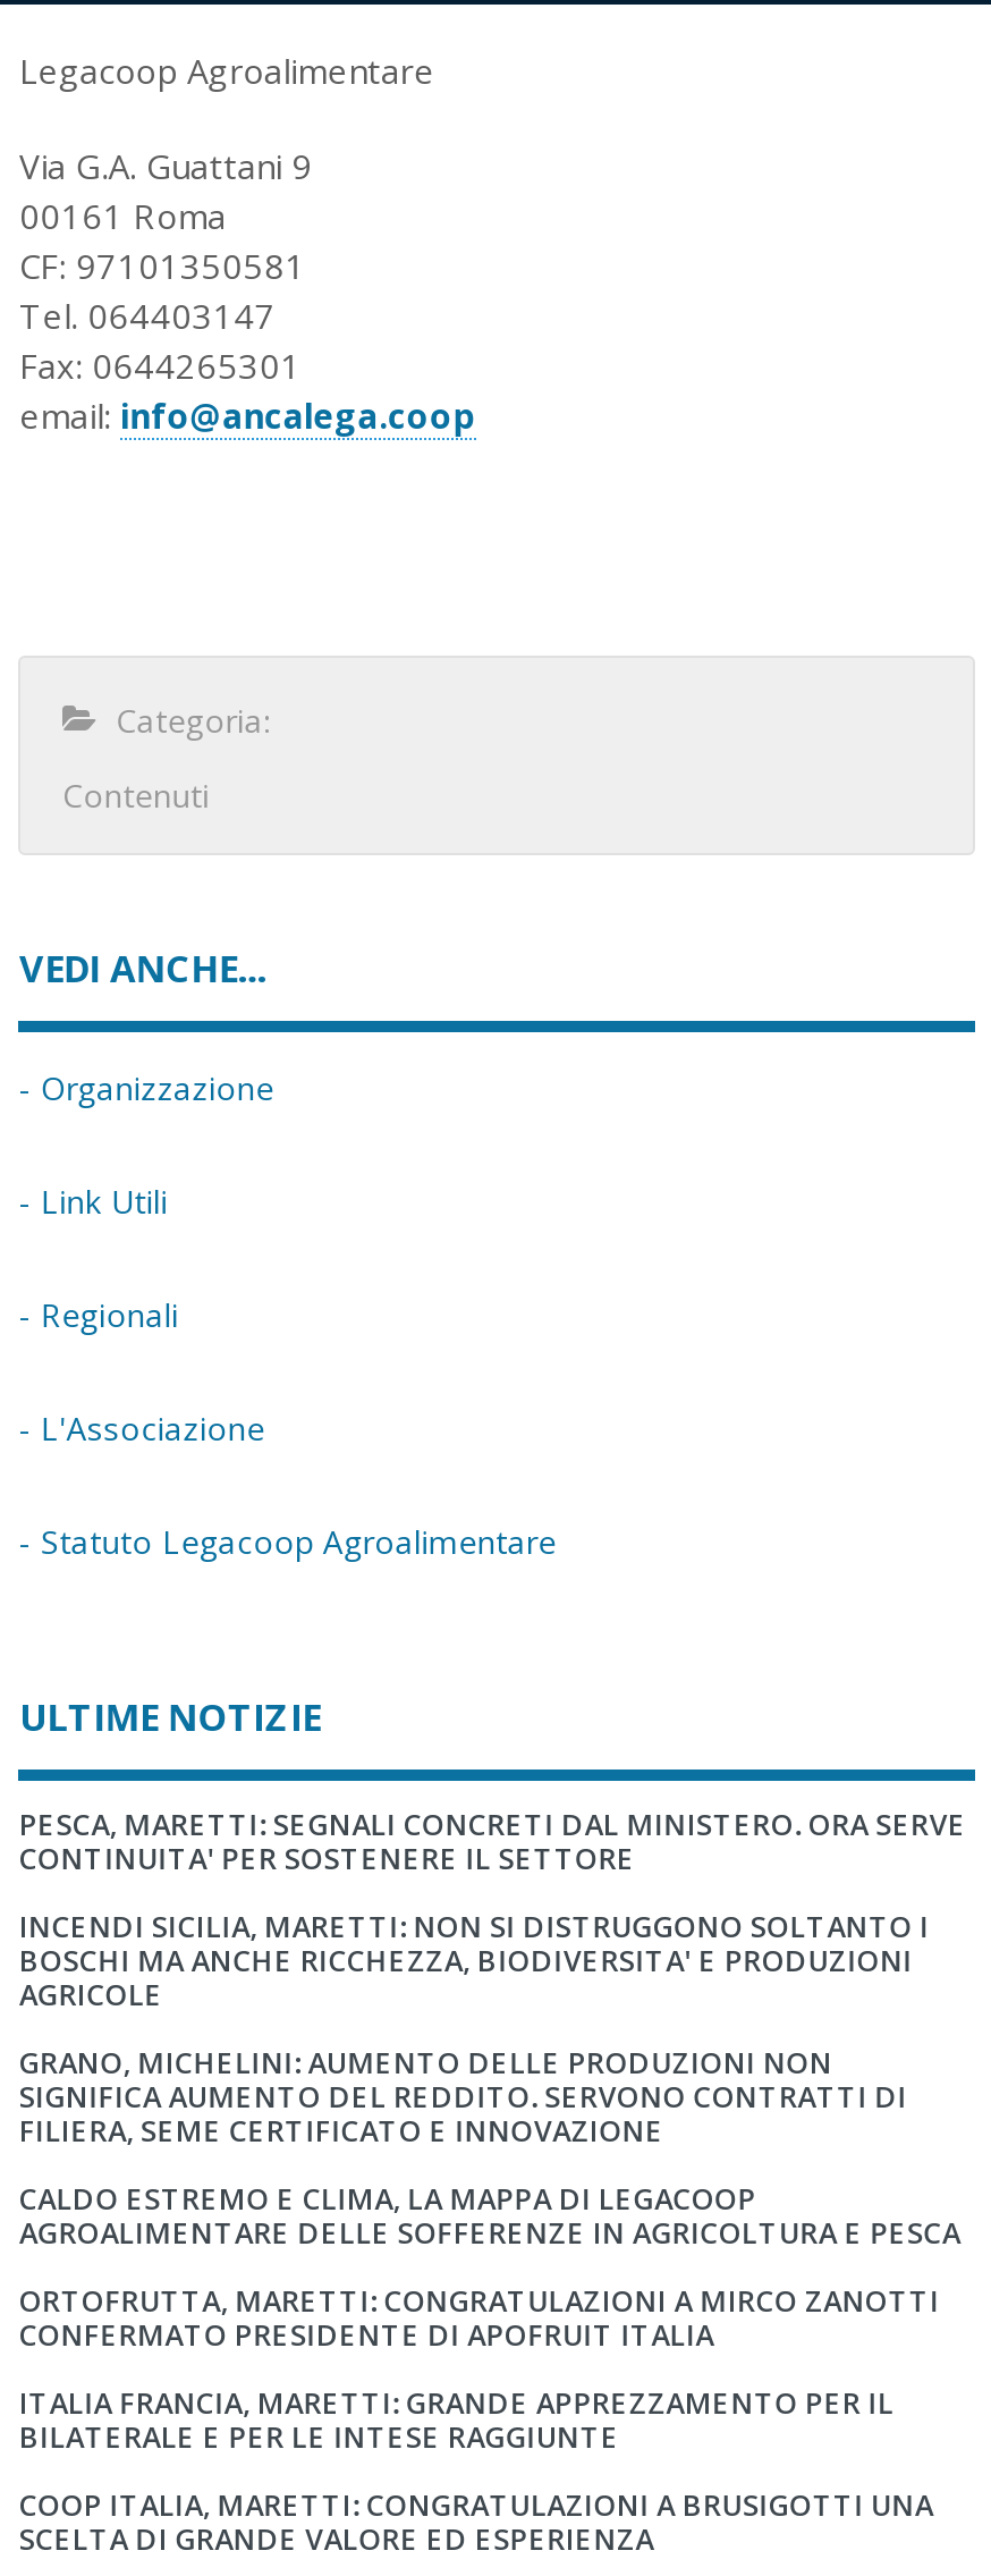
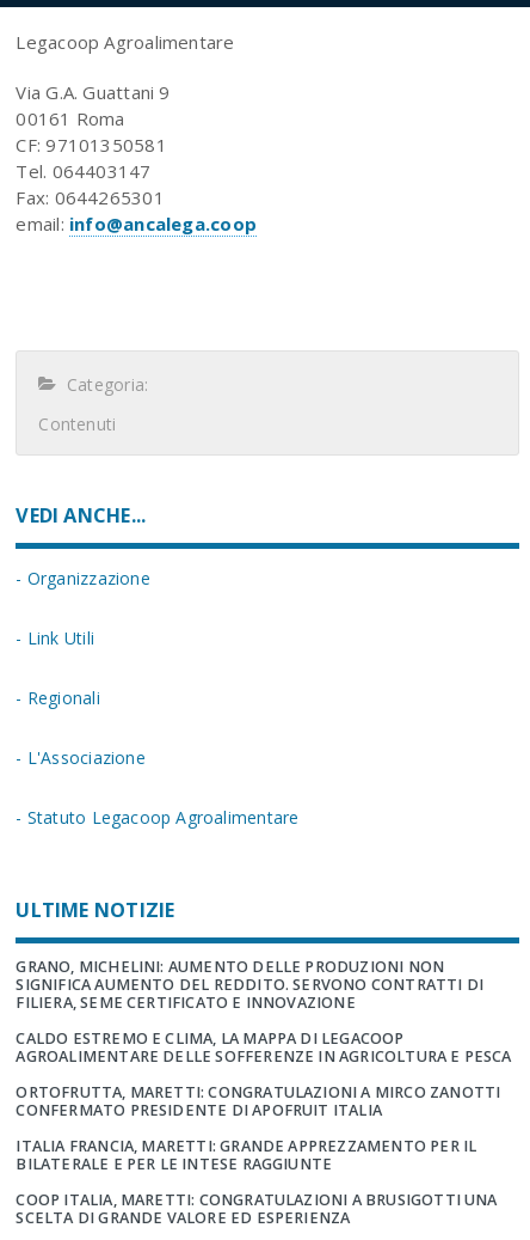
- PESCA, MARETTI: SEGNALI CONCRETI DAL MINISTERO. ORA SERVE
- CONTINUITA' PER SOSTENERE IL SETTORE
- INCENDI SICILIA, MARETTI: NON SI DISTRUGGONO SOLTANTO I
- BOSCHI MA ANCHE RICCHEZZA, BIODIVERSITA' E PRODUZIONI
- AGRICOLE
